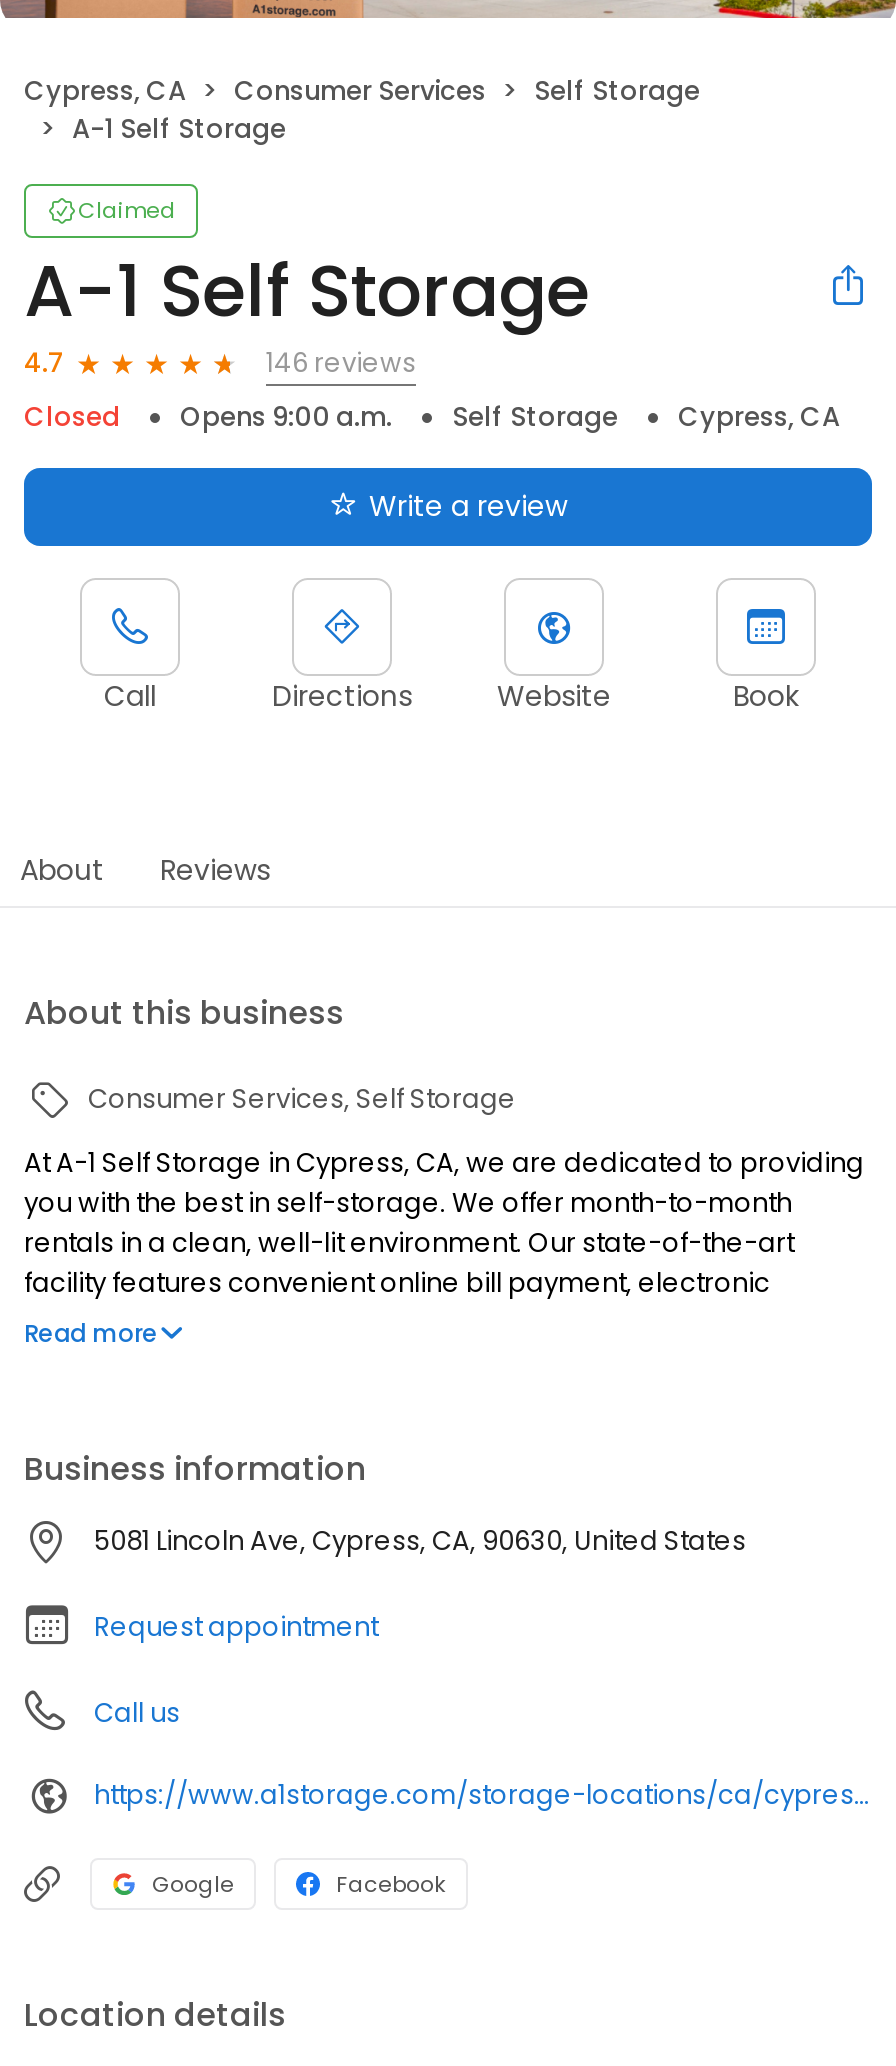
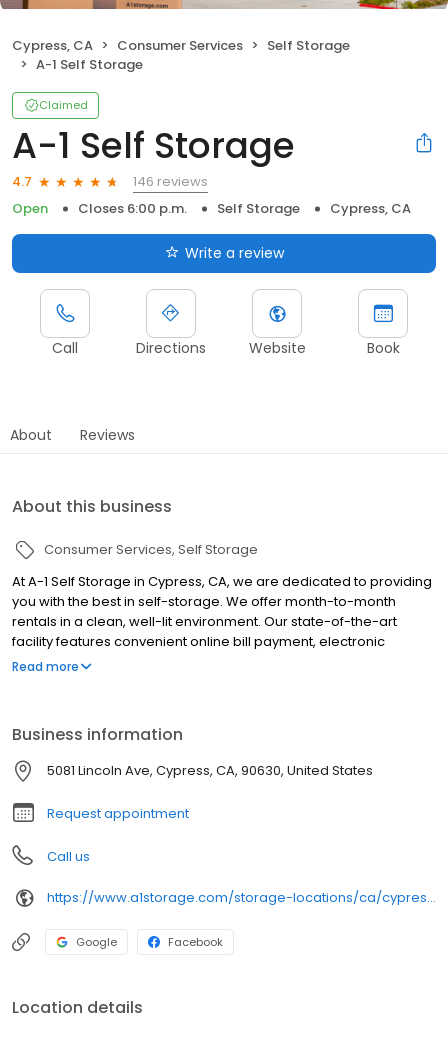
- Closed
- Opens 9:00 a.m.
+ Open
+ Closes 6:00 p.m.
